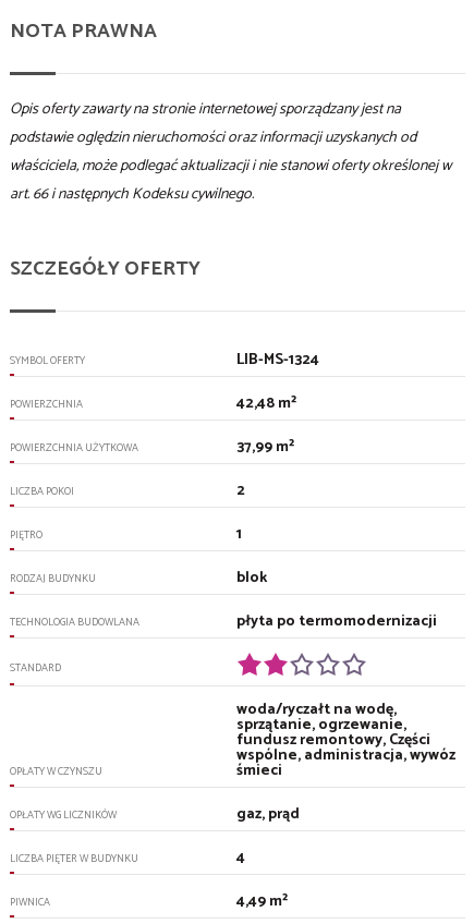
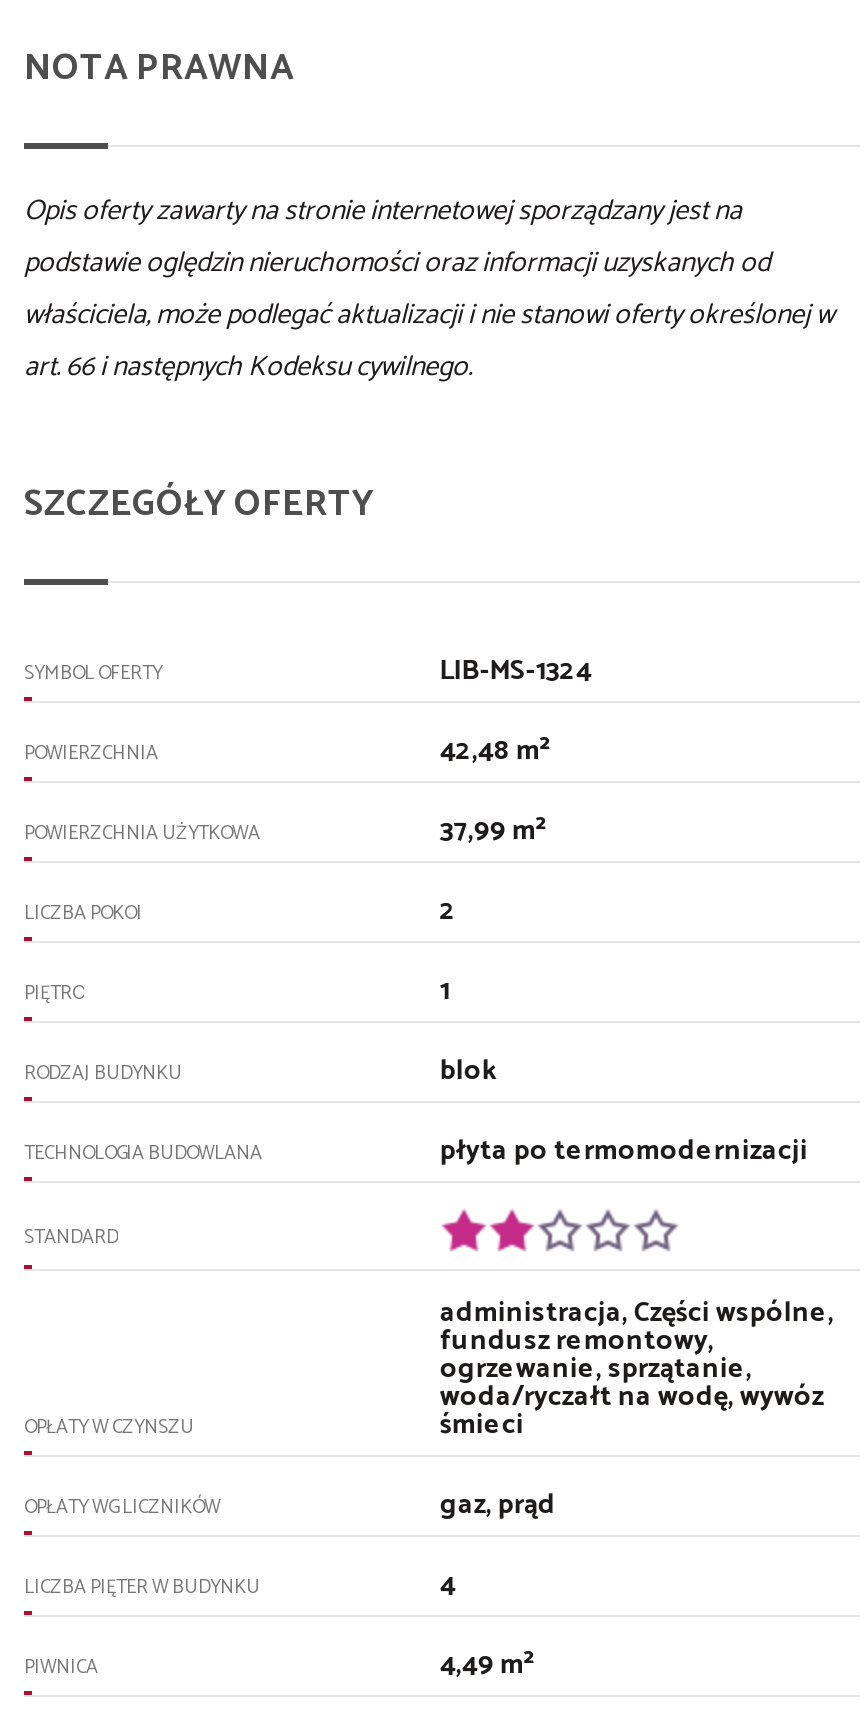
- woda/ryczałt na wodę,
- sprzątanie, ogrzewanie,
- fundusz remontowy, Części
- wspólne, administracja, wywóz
+ administracja, Części wspólne,
+ fundusz remontowy,
+ ogrzewanie, sprzątanie,
+ woda/ryczałt na wodę, wywóz
